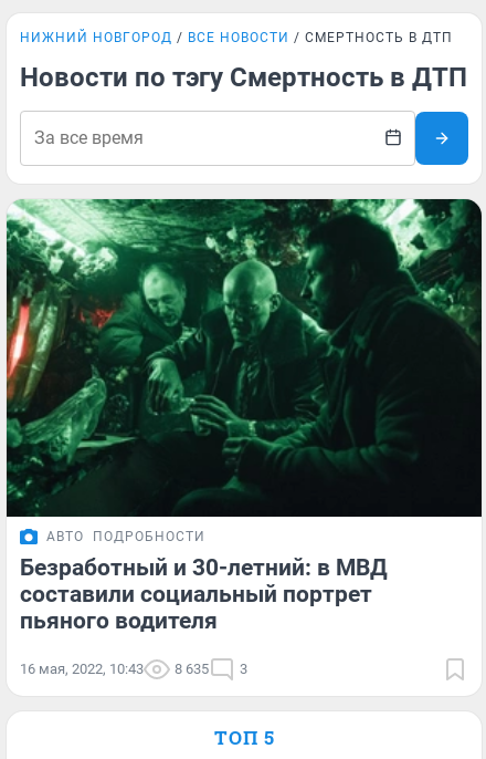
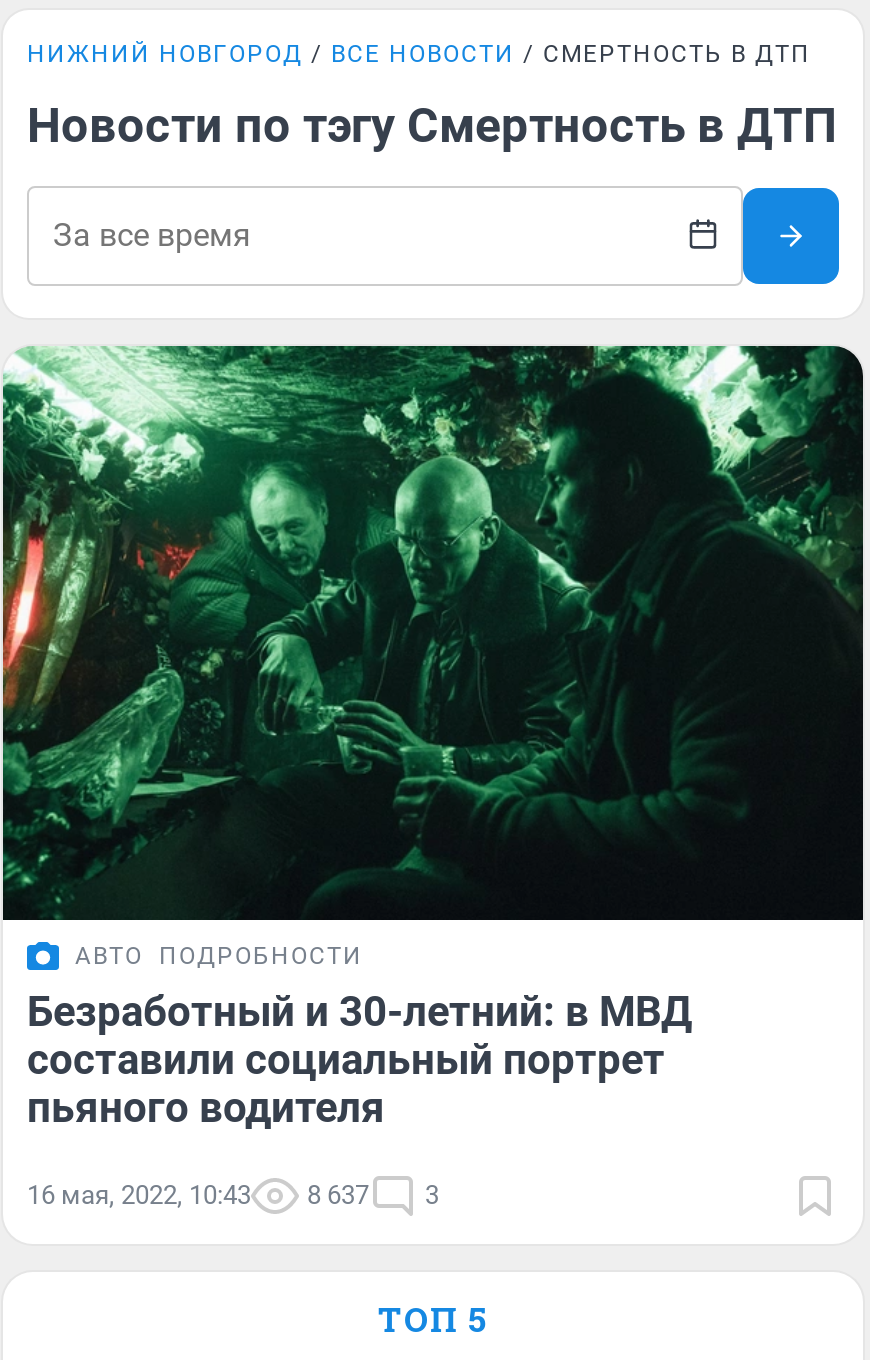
- 16 мая, 2022, 10:43 8 635 3
+ 16 мая, 2022, 10:43 8 637 3
